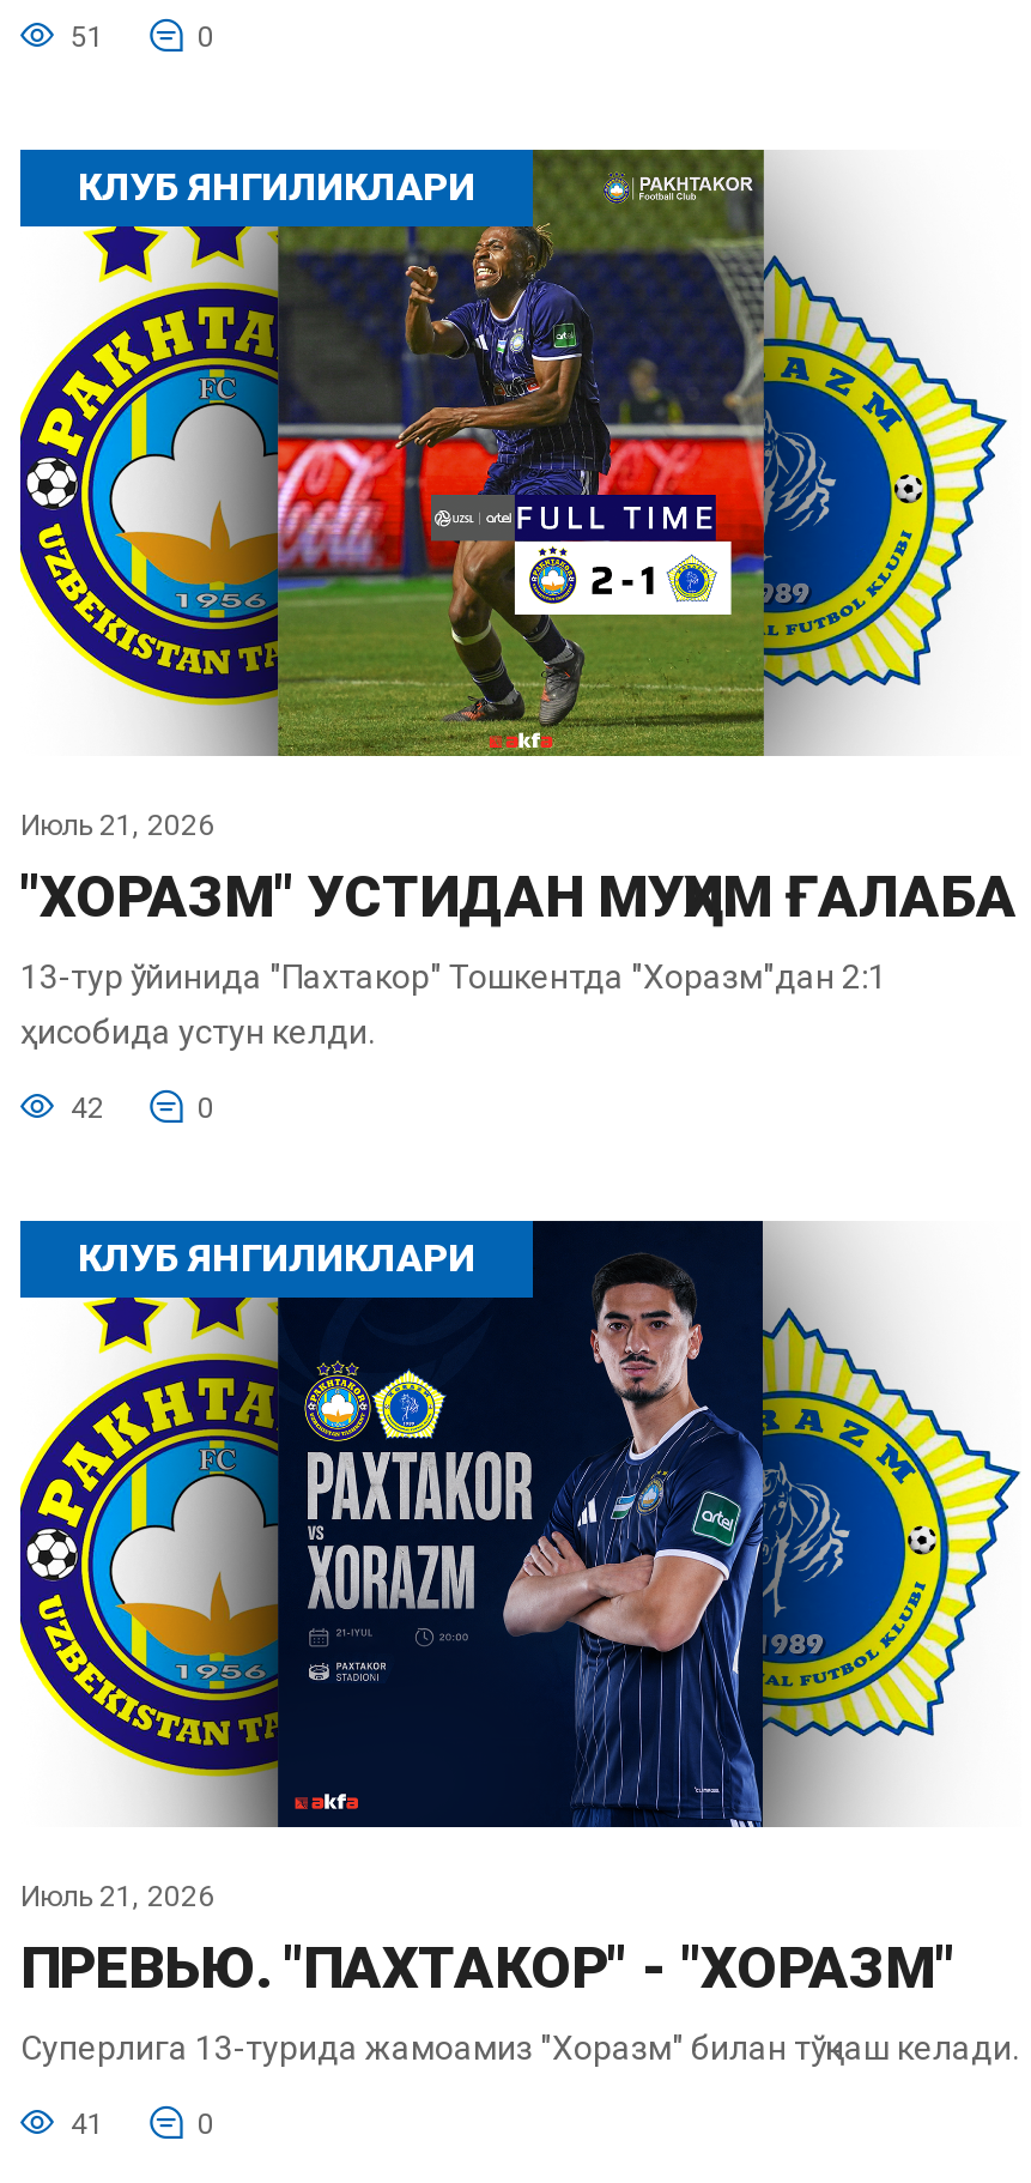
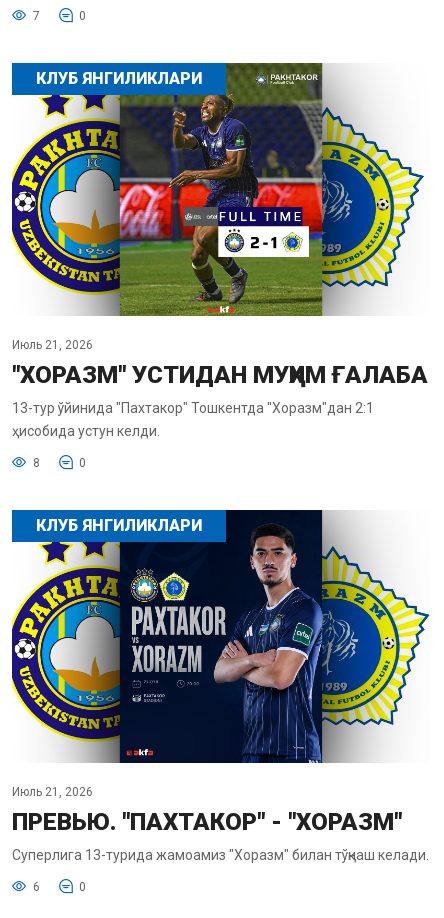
- 51
+ 7

- 42
+ 8

- 41
+ 6
